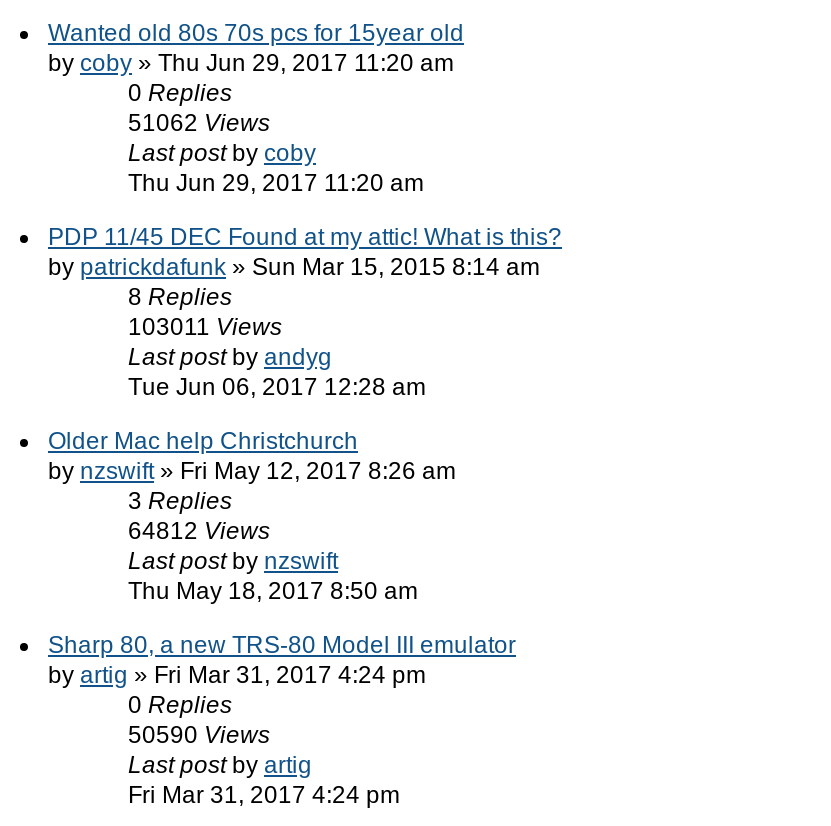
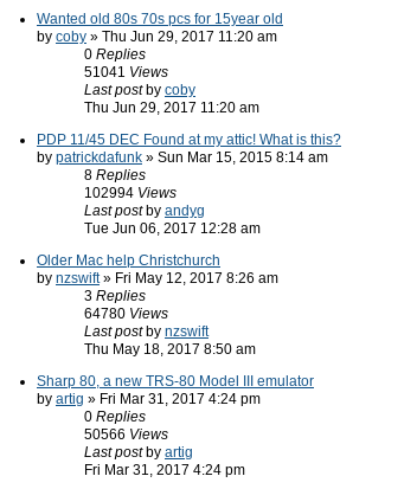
- 51062 Views
+ 51041 Views

- 103011 Views
+ 102994 Views

- 64812 Views
+ 64780 Views

- 50590 Views
+ 50566 Views
